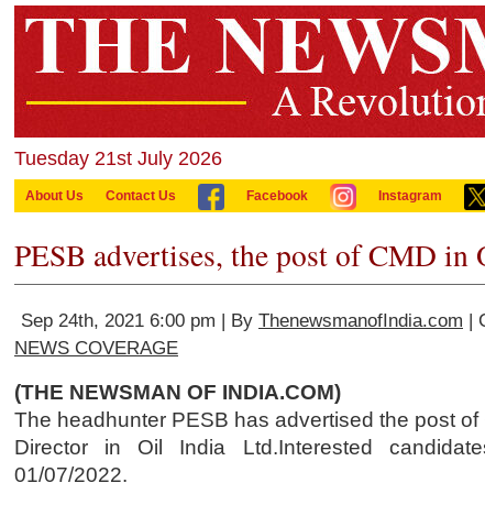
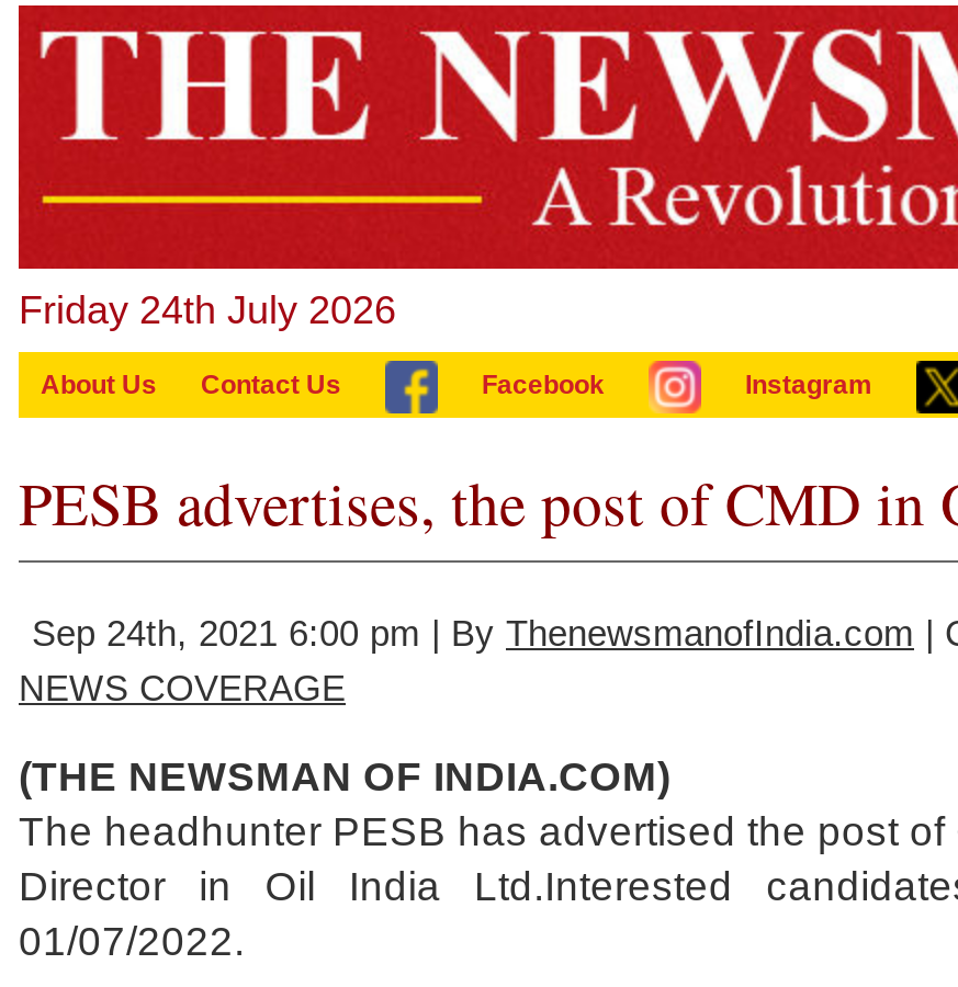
- Tuesday 21st July 2026
+ Friday 24th July 2026
